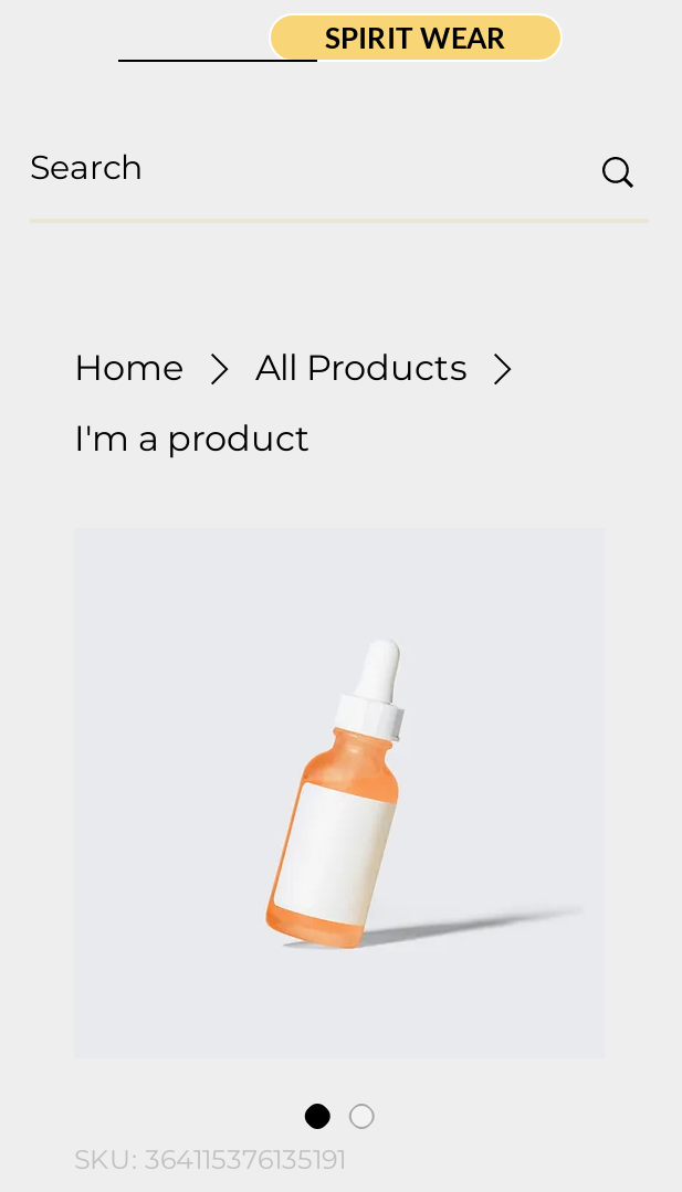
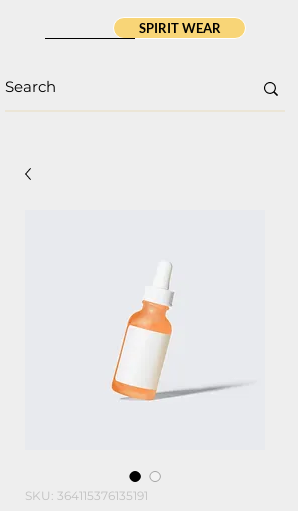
- Home
- All Products
- I'm a product
